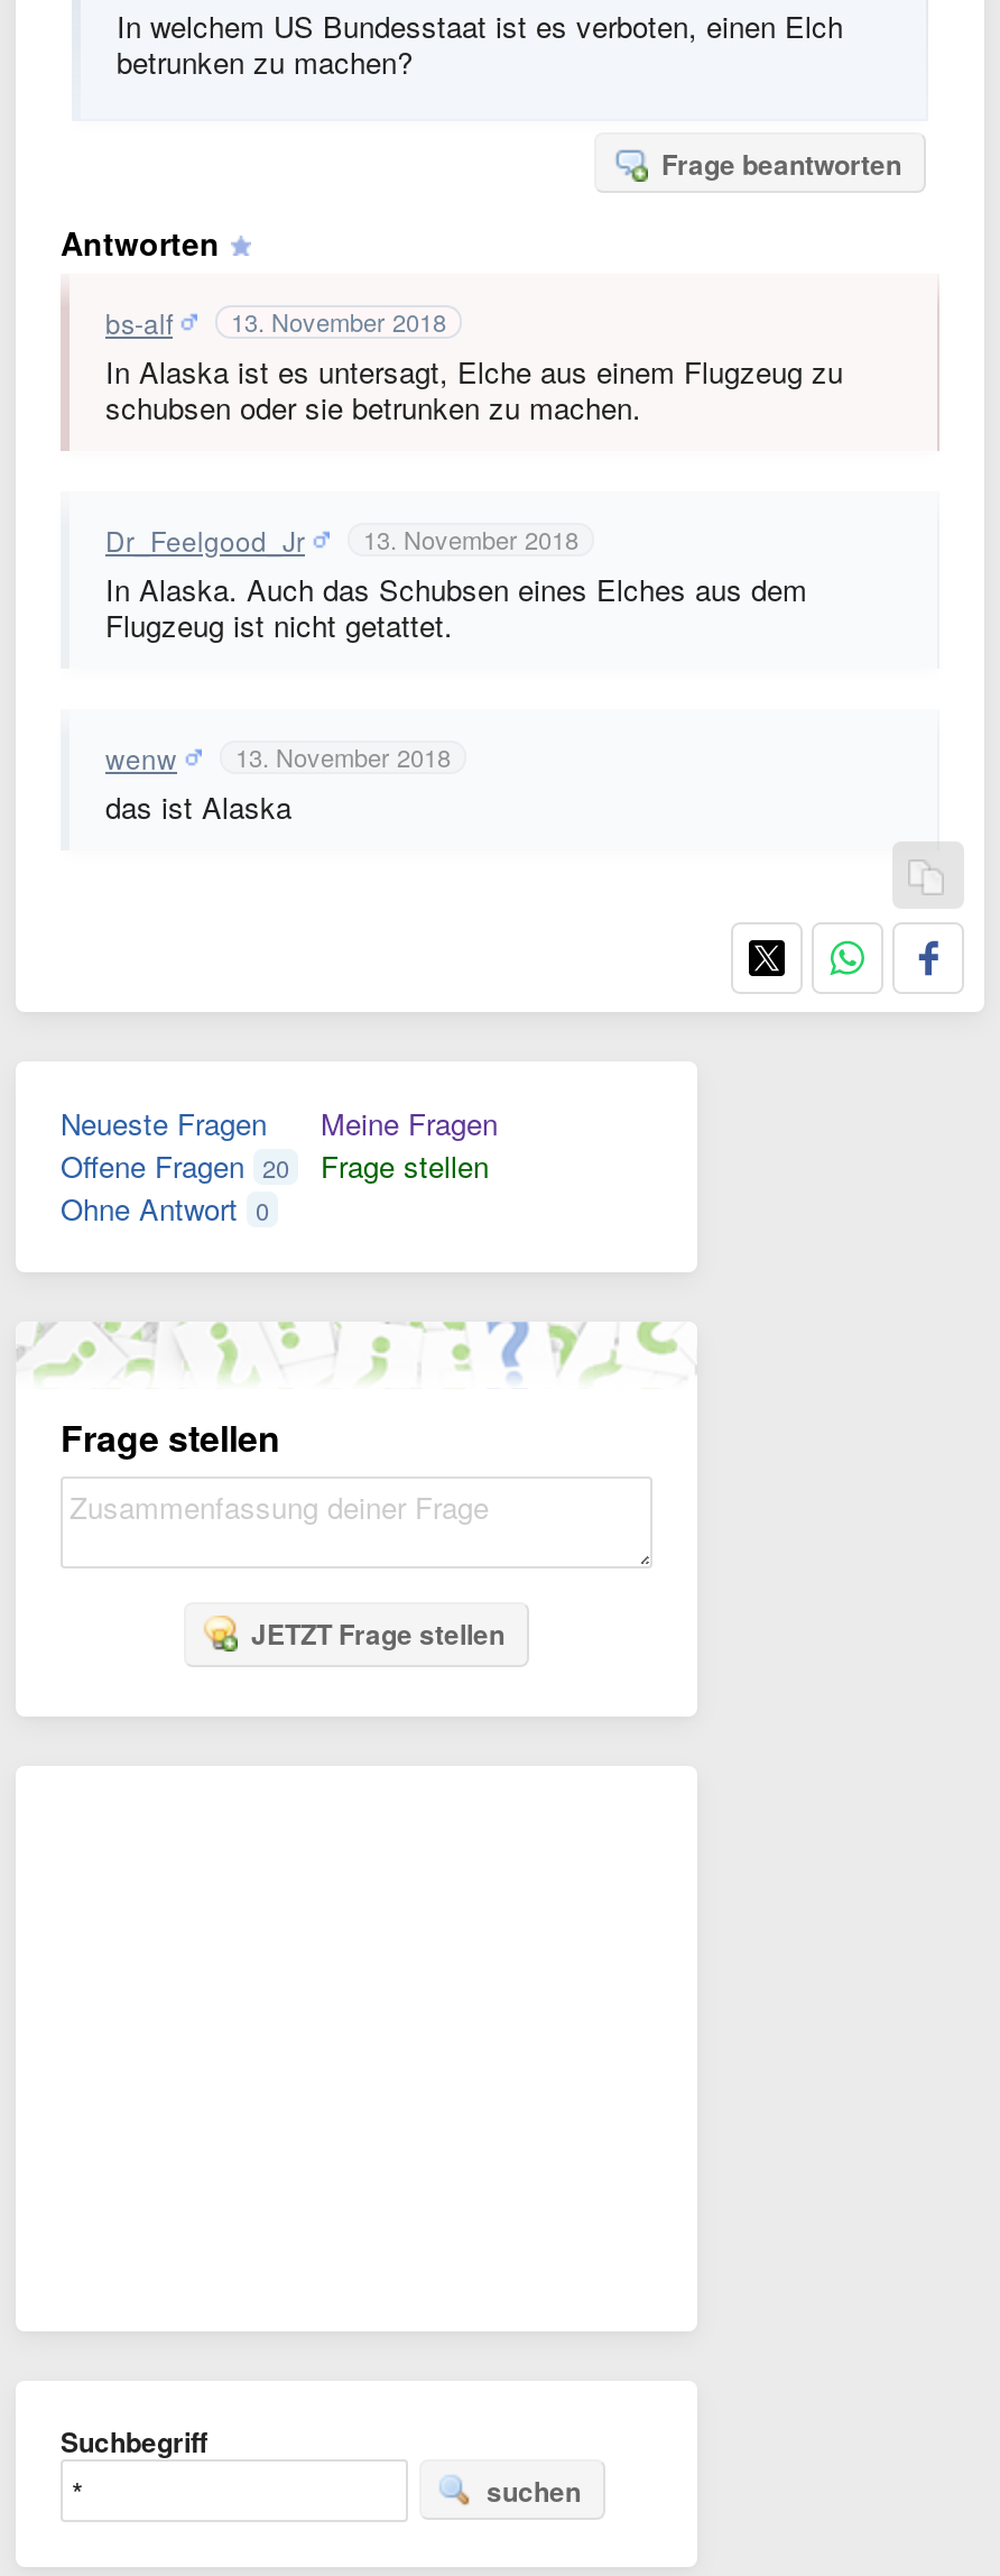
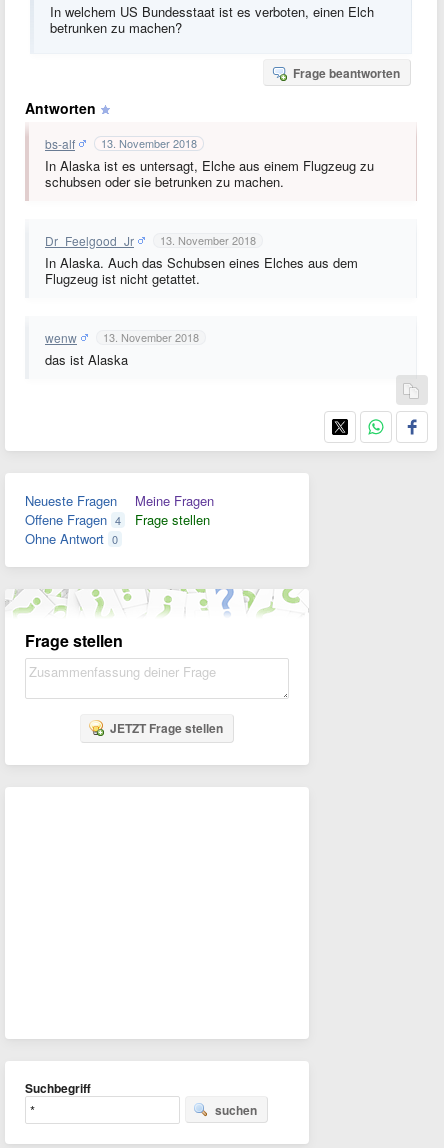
- Offene Fragen 20
+ Offene Fragen 4
